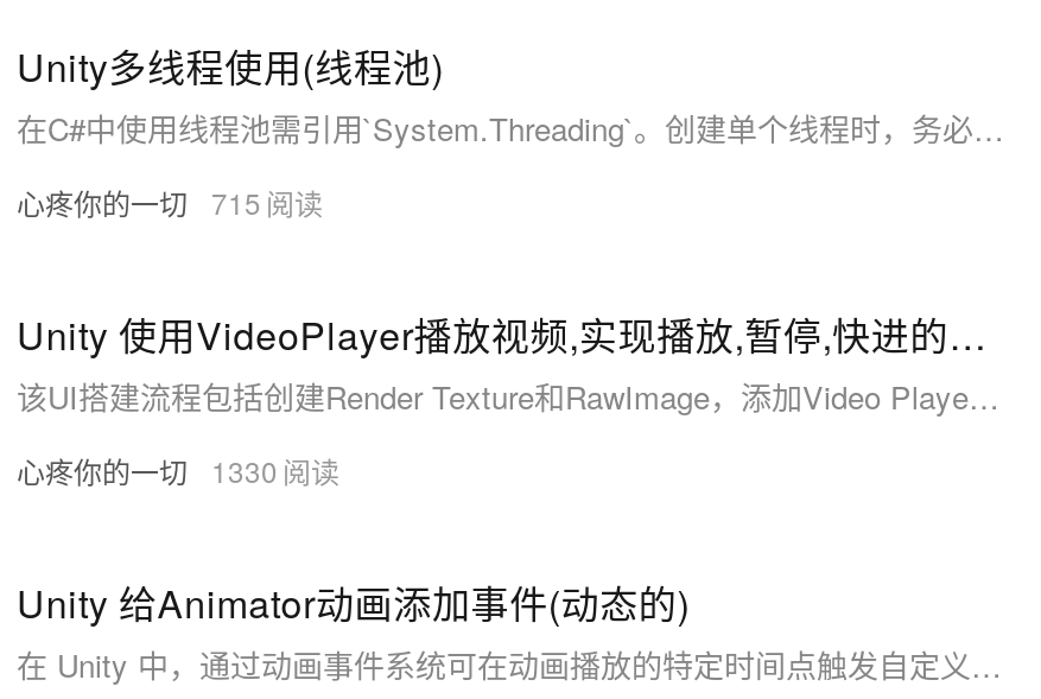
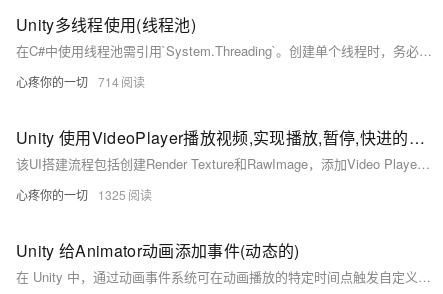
- 心疼你的一切 715
+ 心疼你的一切 714

- 心疼你的一切 1330
+ 心疼你的一切 1325
